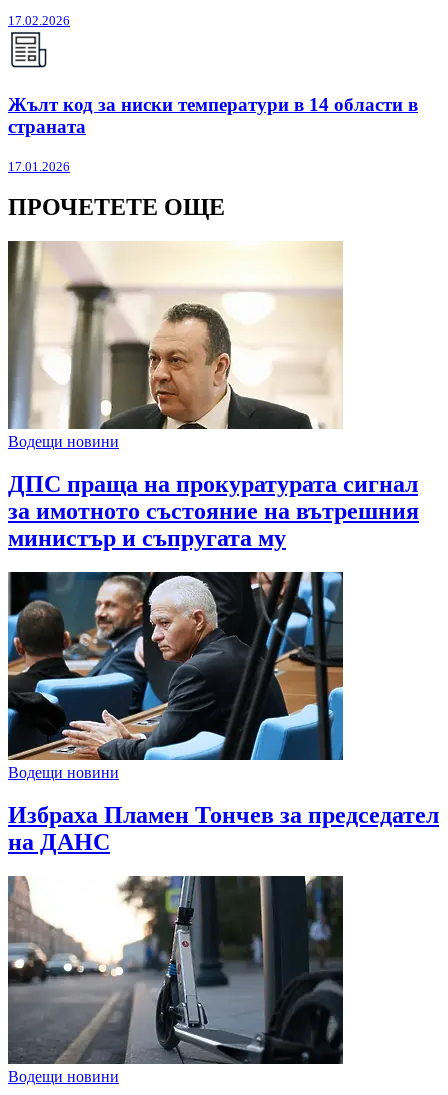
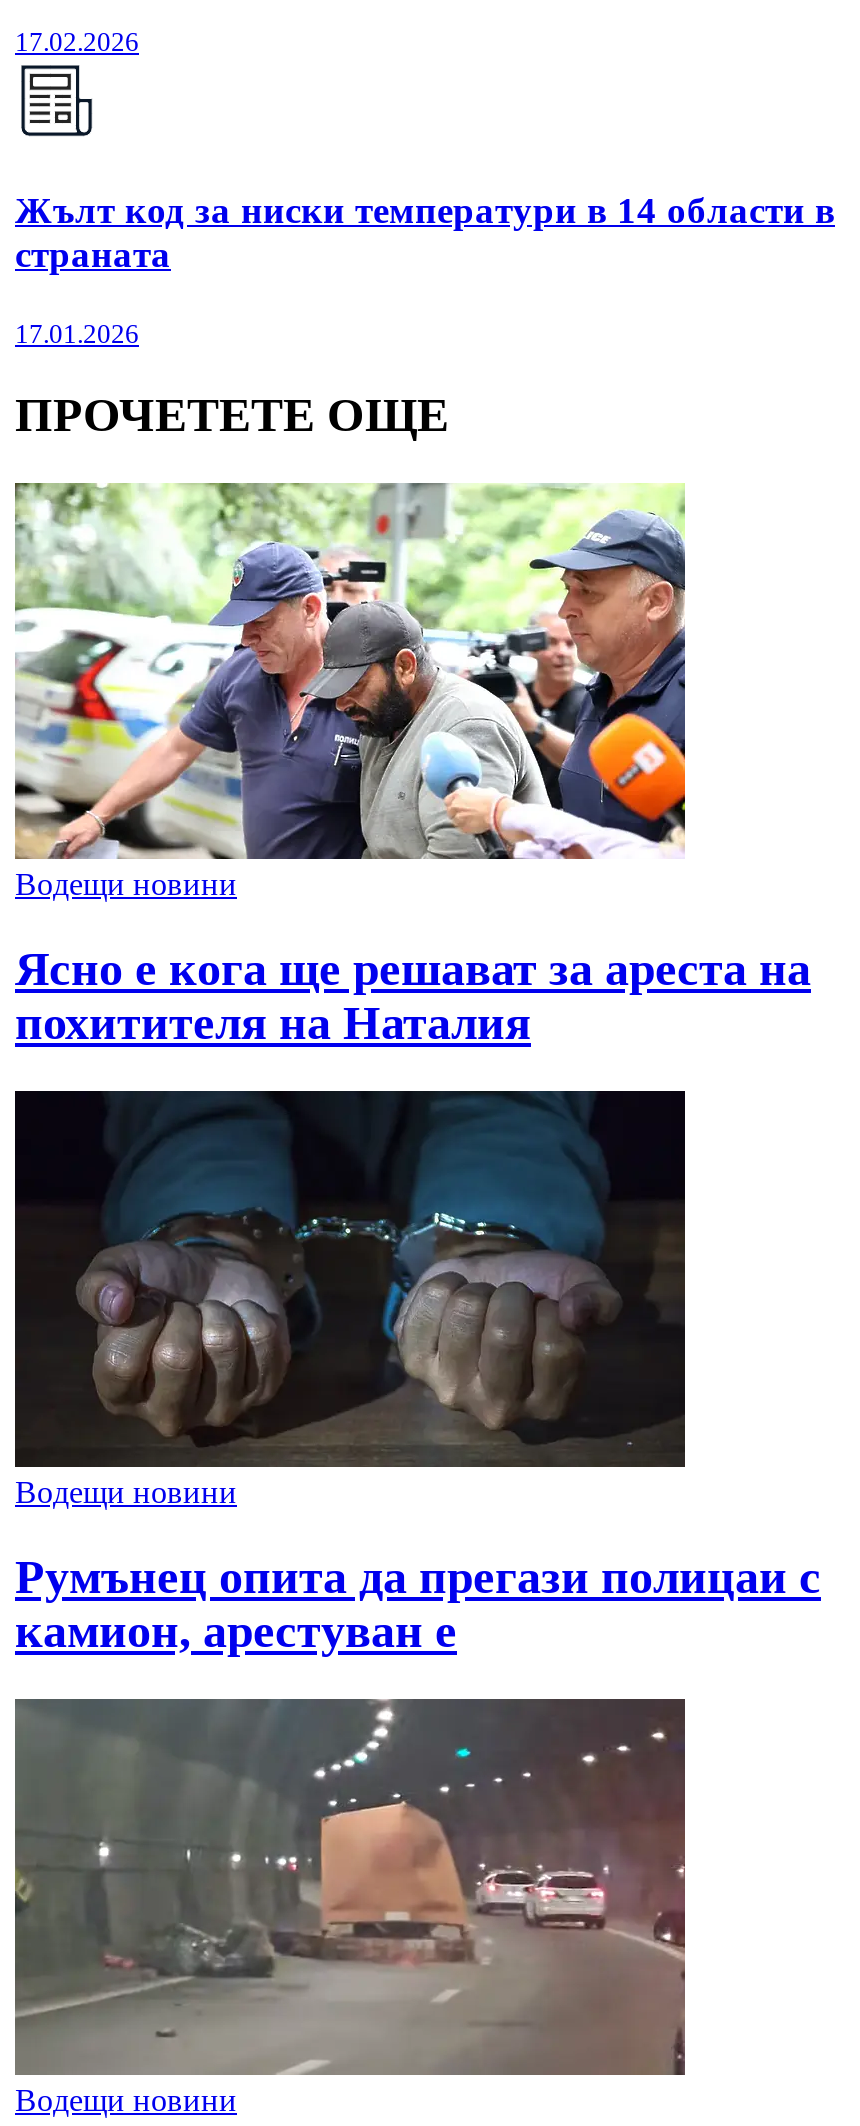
- [image]
+ [image]

- ДПС праща на прокуратурата сигнал
- за имотното състояние на вътрешния
- министър и съпругата му
+ Ясно е кога ще решават за ареста на
+ похитителя на Наталия

- [image]
+ [image]

- Избраха Пламен Тончев за председател
- на ДАНС
+ Румънец опита да прегази полицаи с
+ камион, арестуван е

- [image]
+ [image]
